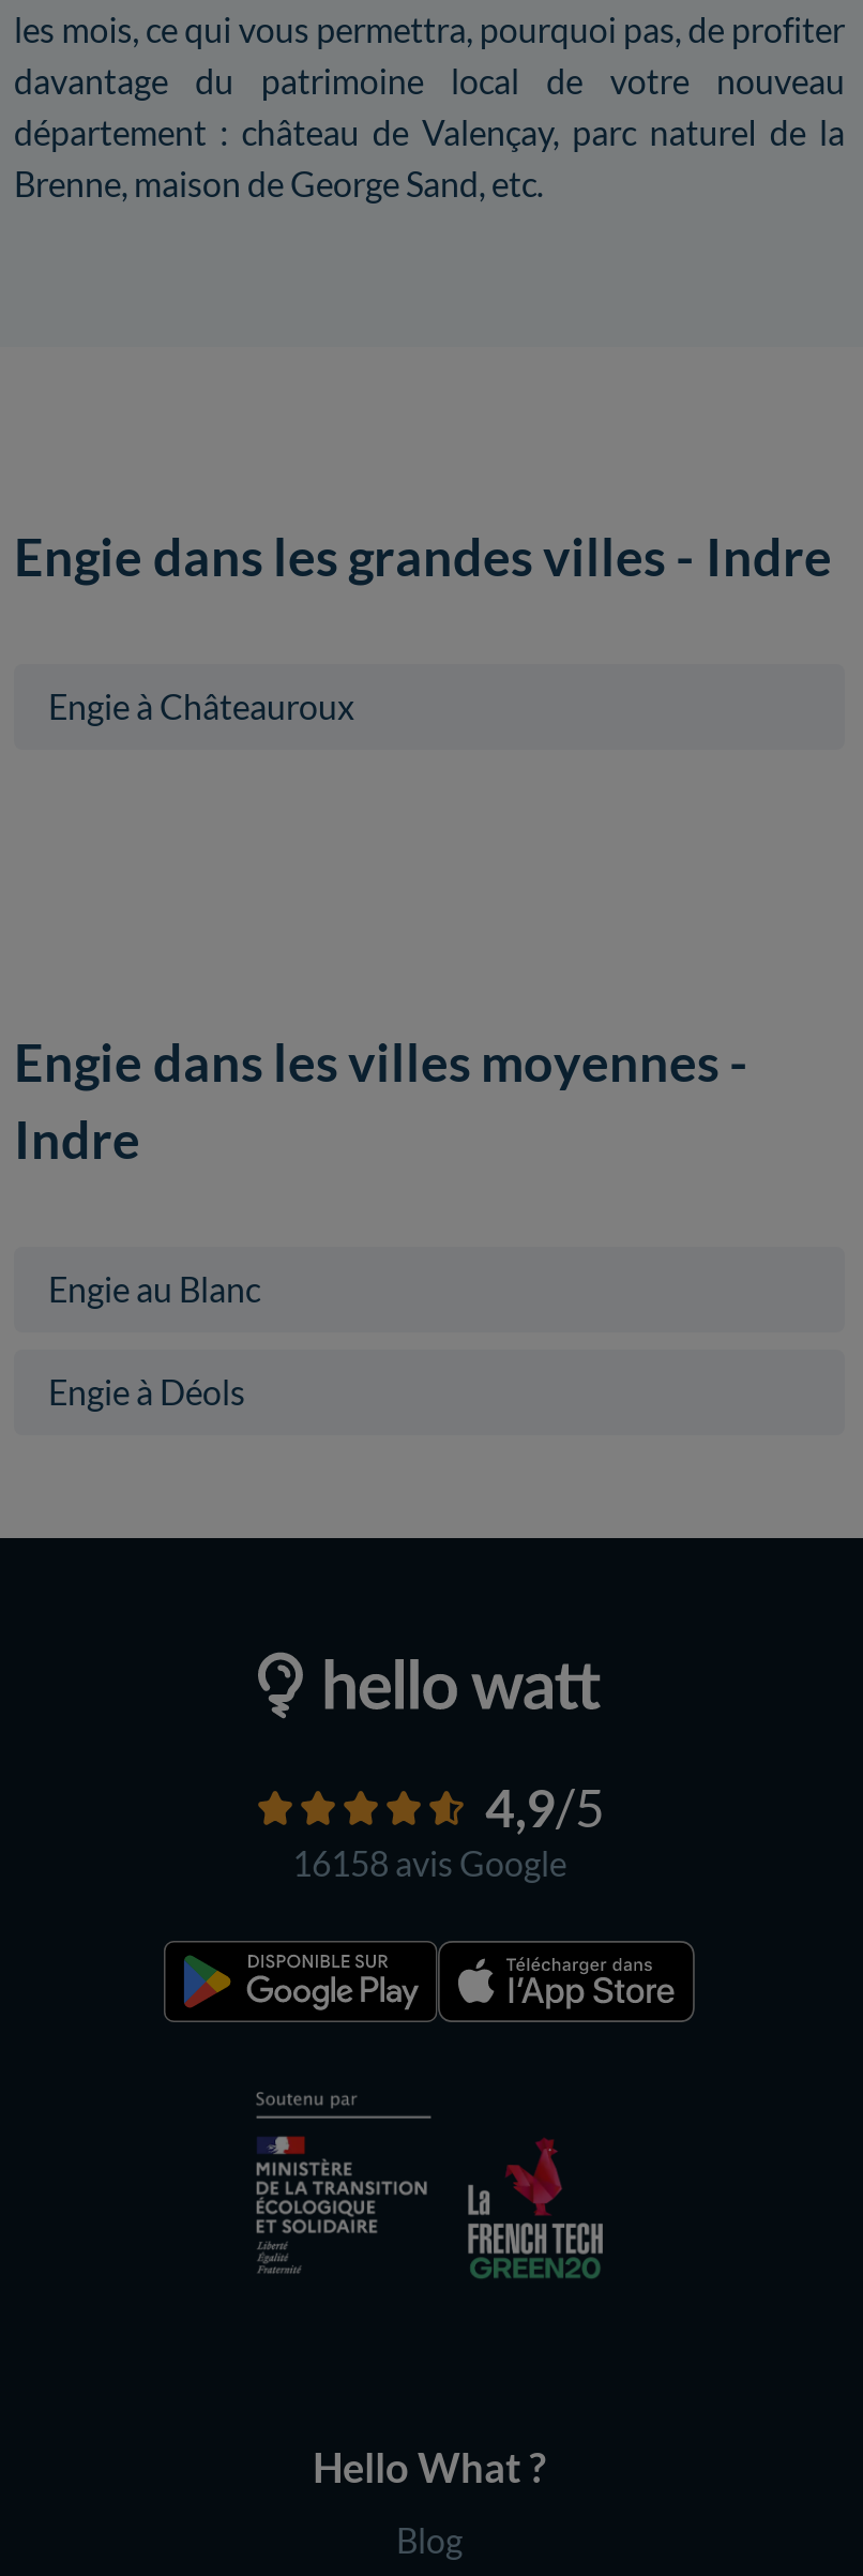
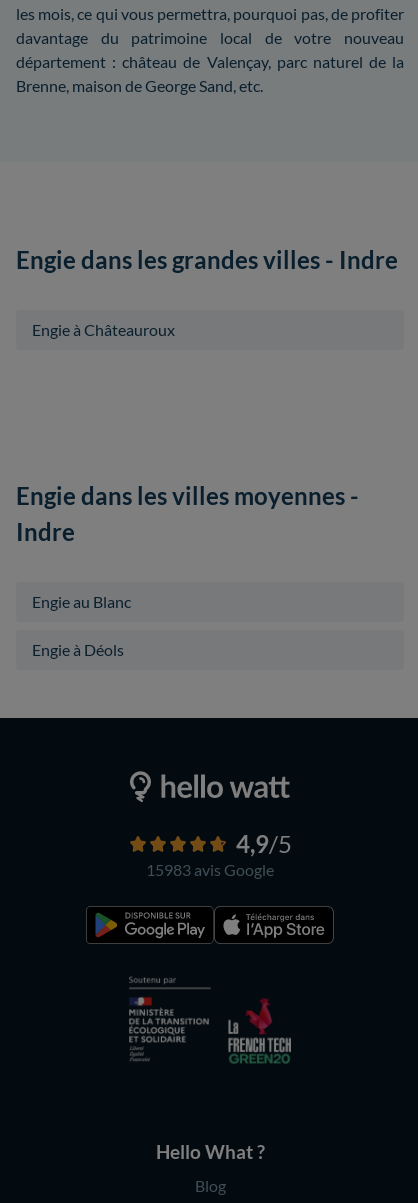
- 16158 avis Google
+ 15983 avis Google
